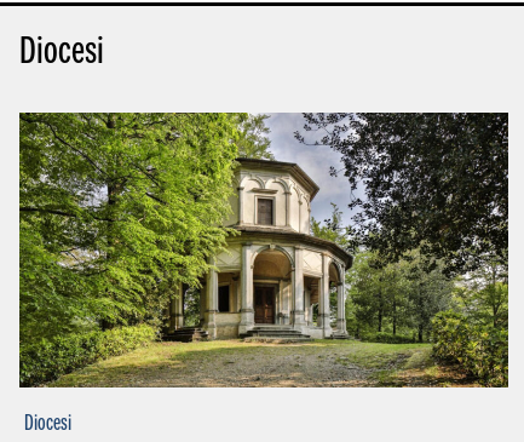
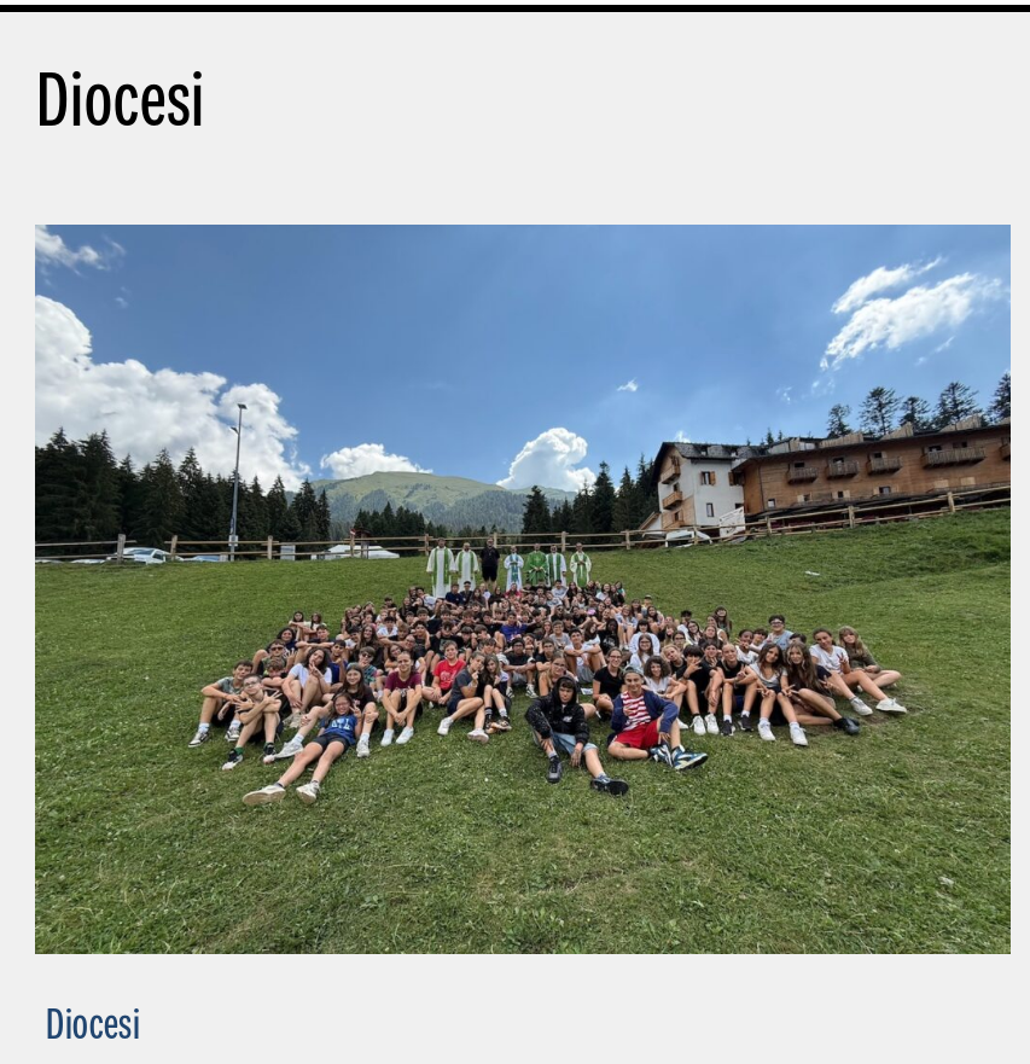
- [image]
+ [image]
